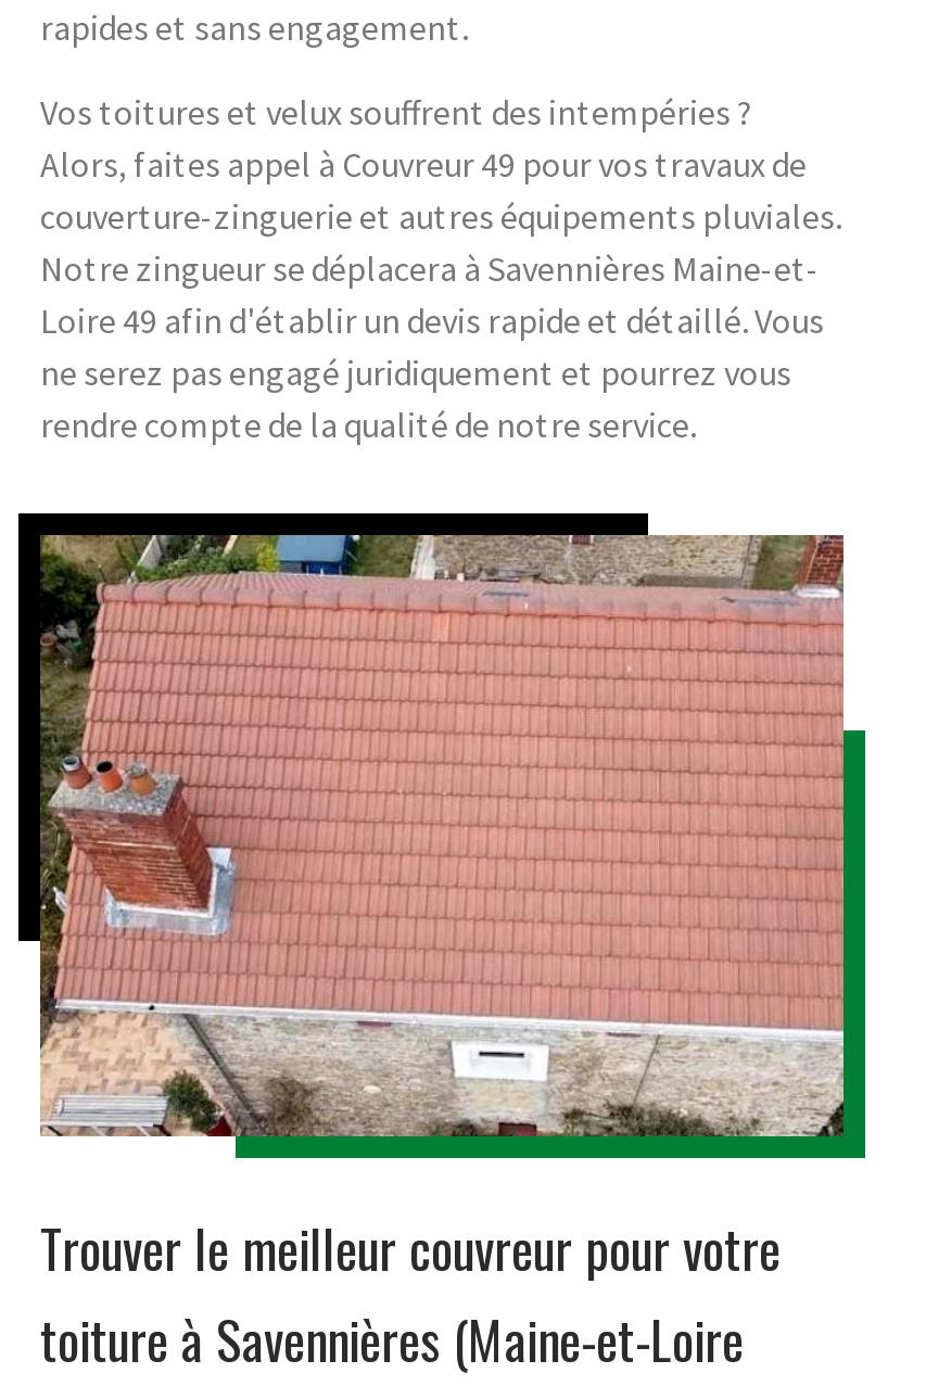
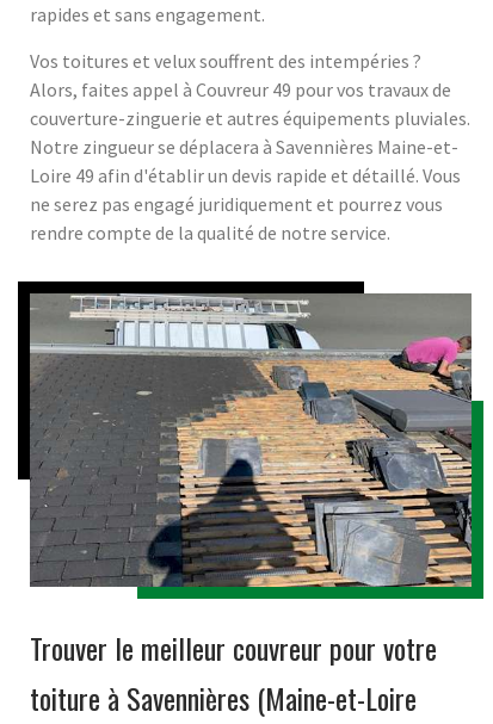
- [image]
+ [image]
